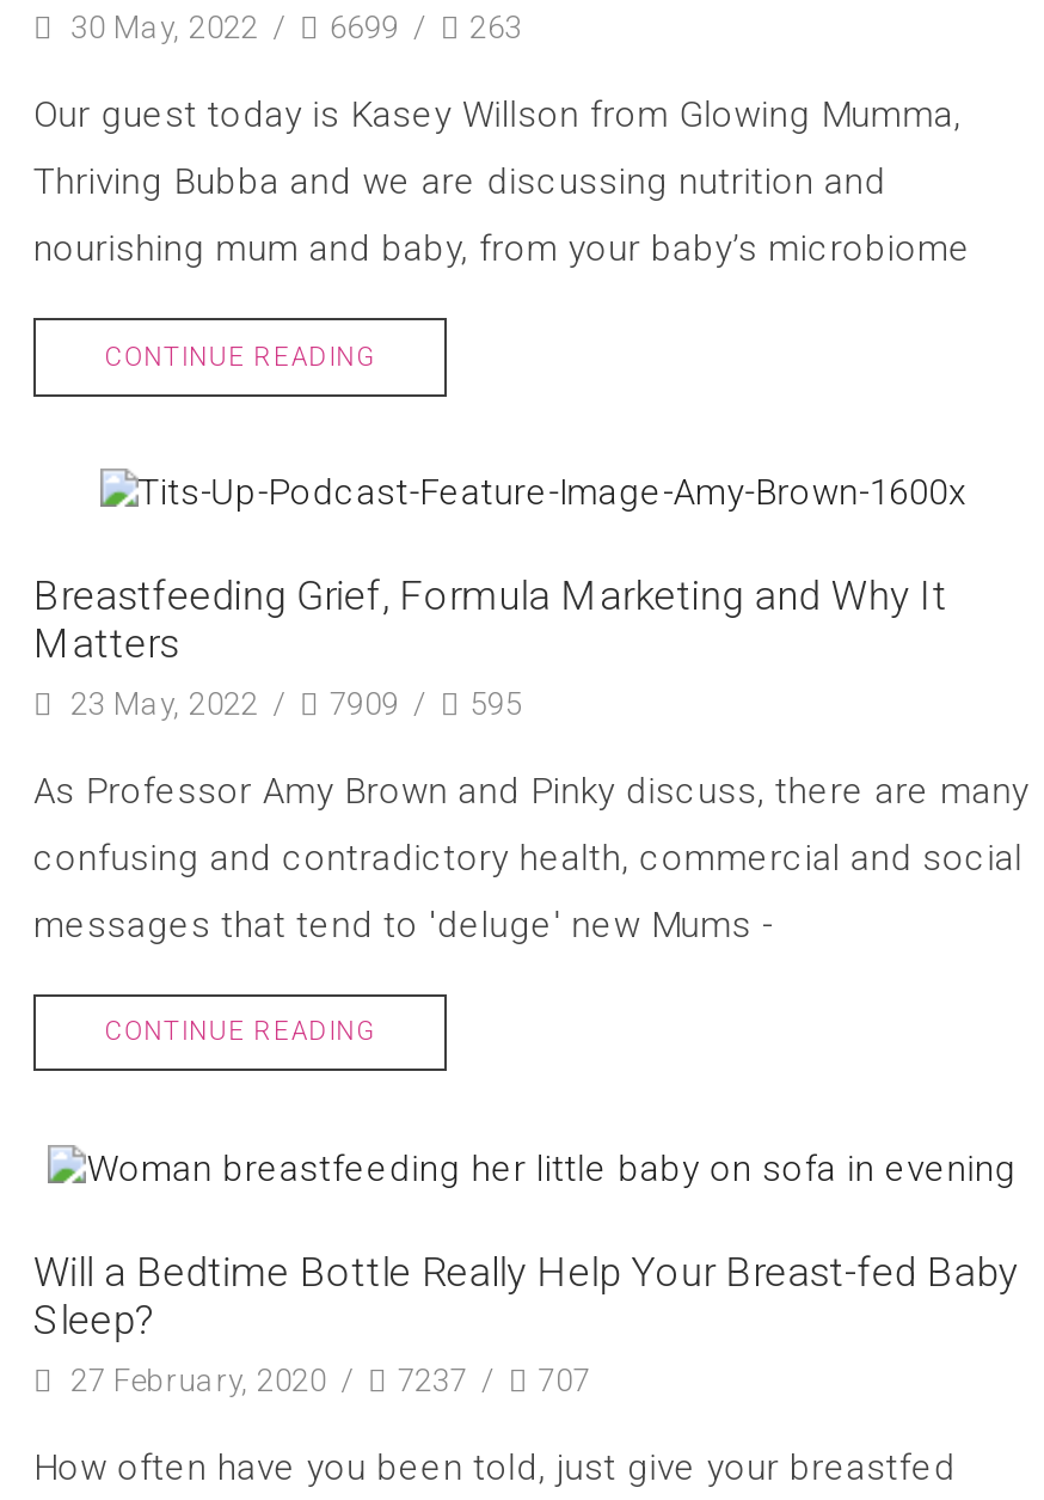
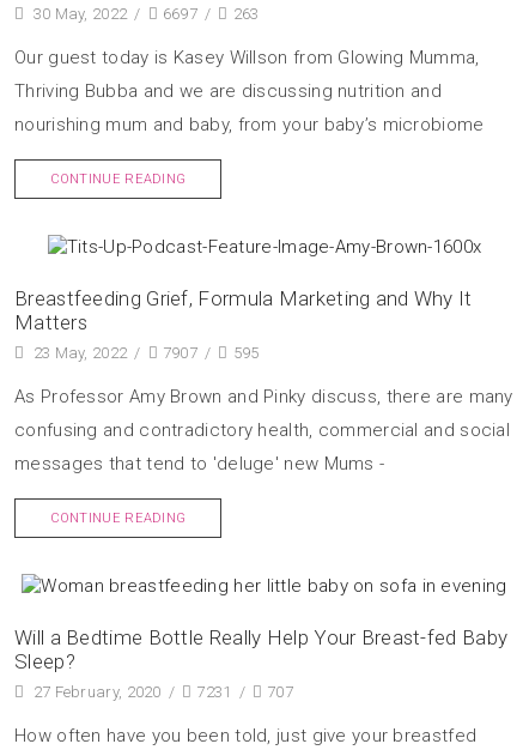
- 30 May, 2022 / 6699 / 263
+ 30 May, 2022 / 6697 / 263

- 23 May, 2022 / 7909 / 595
+ 23 May, 2022 / 7907 / 595

- 27 February, 2020 / 7237 / 707
+ 27 February, 2020 / 7231 / 707
